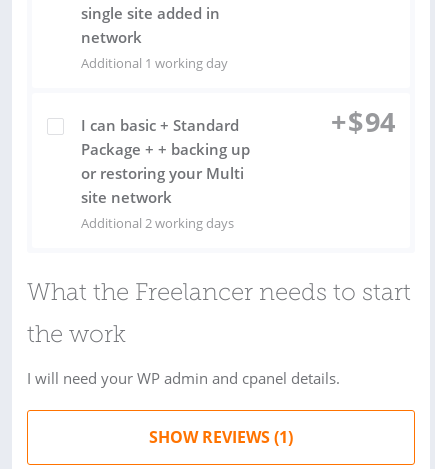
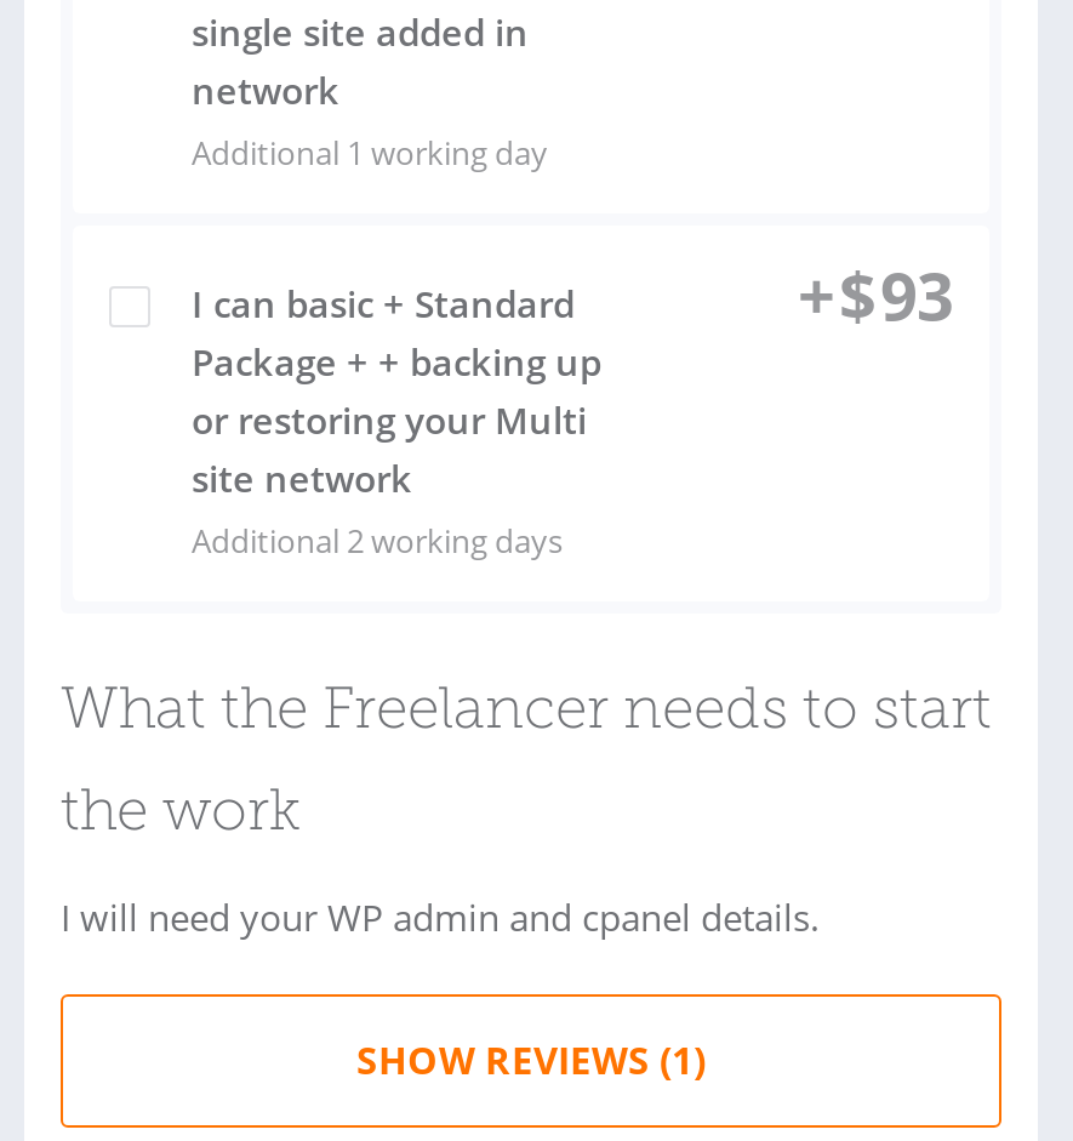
- + $ 94
+ + $ 93
